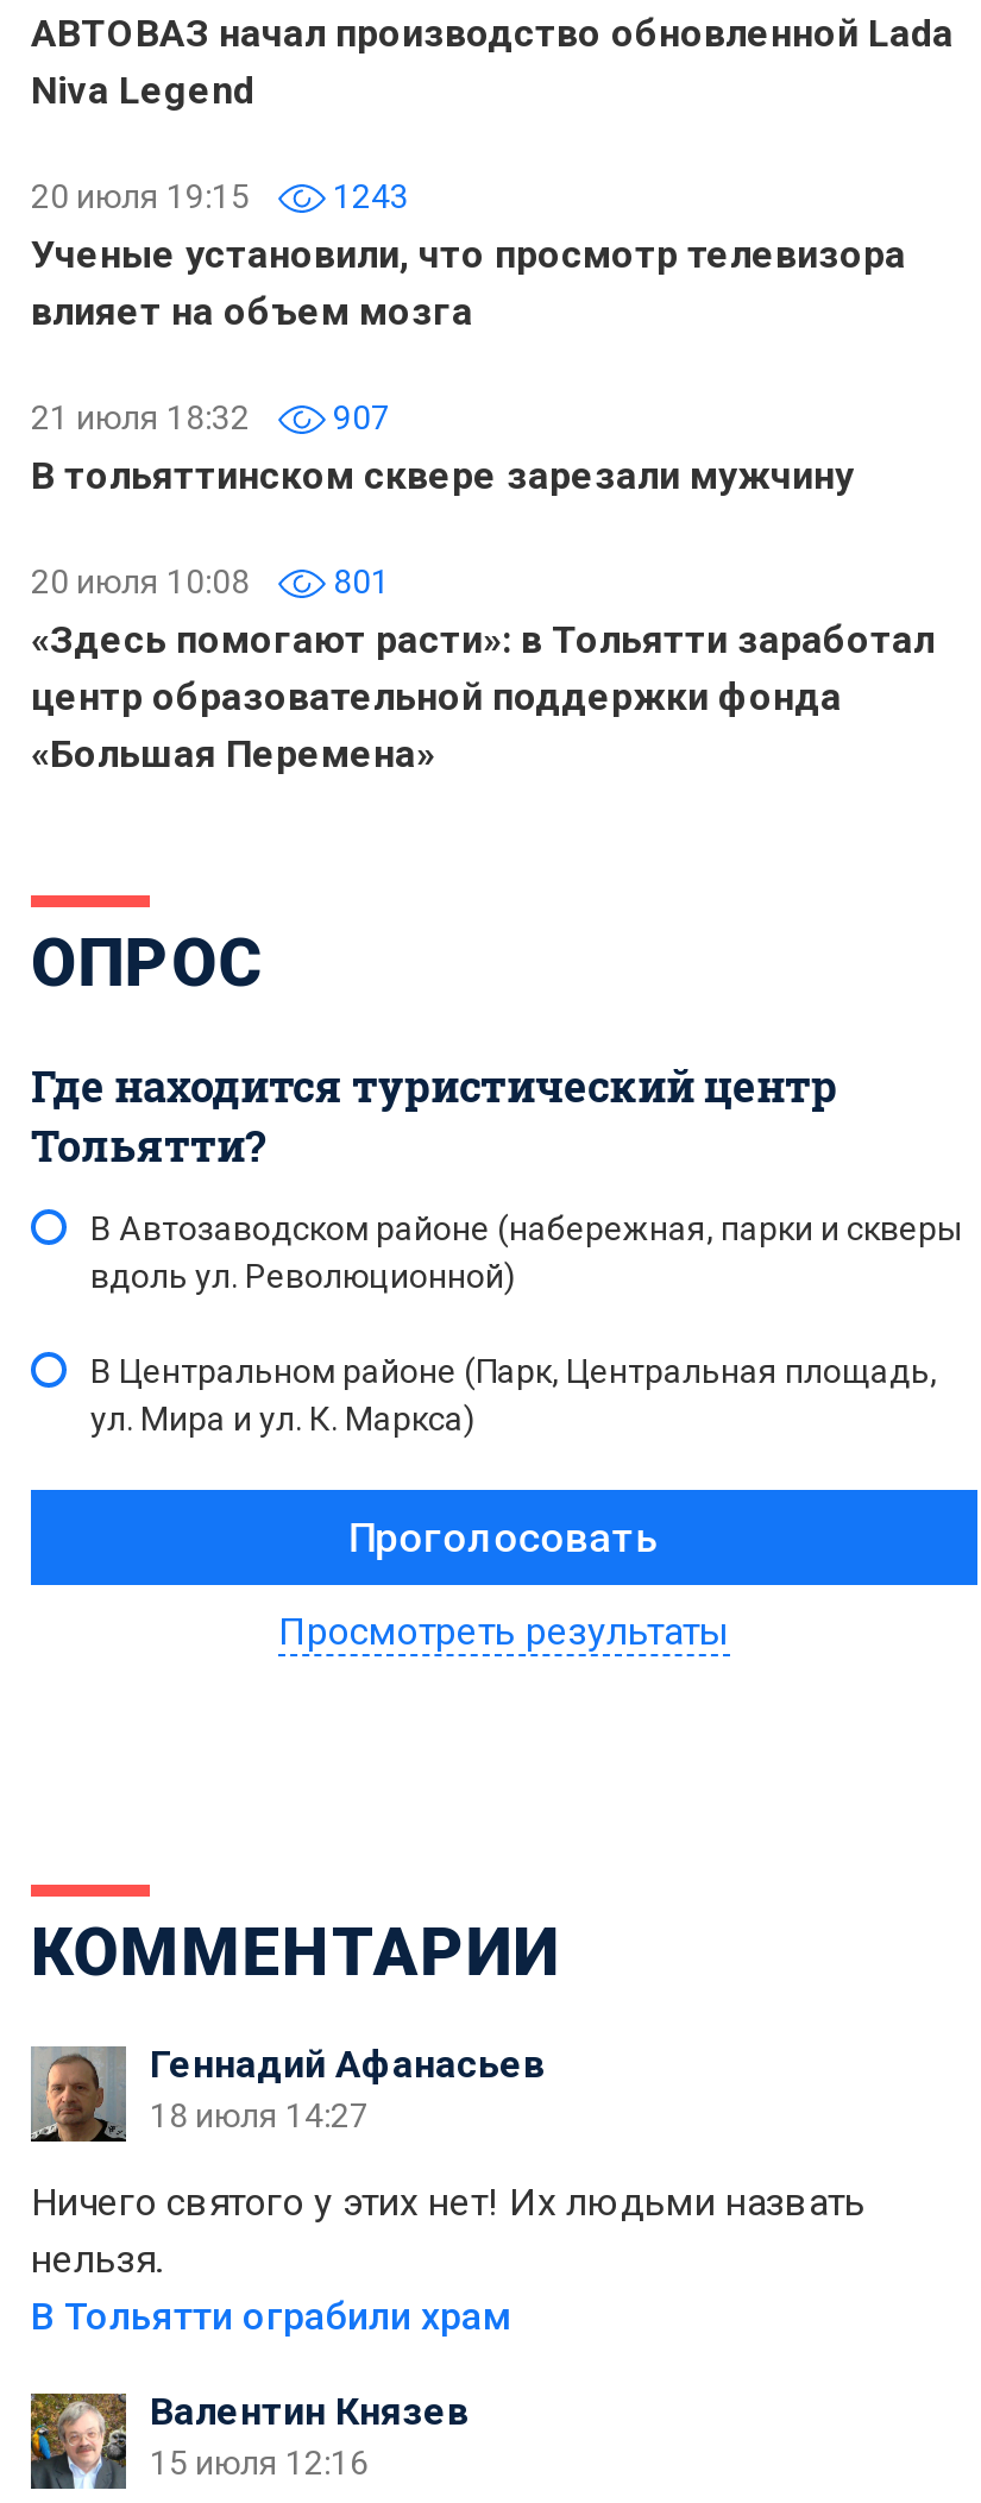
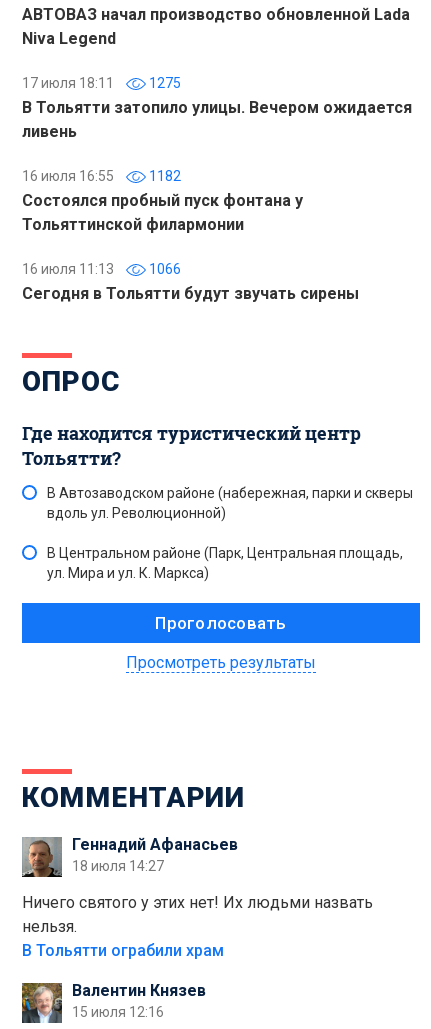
- 20 июля 19:15
- 1243
- Ученые установили, что просмотр телевизора
- влияет на объем мозга
+ 17 июля 18:11
+ 1275
+ В Тольятти затопило улицы. Вечером ожидается
+ ливень

- 21 июля 18:32
- 907
- В тольяттинском сквере зарезали мужчину
+ 16 июля 16:55
+ 1182
+ Состоялся пробный пуск фонтана у
+ Тольяттинской филармонии

- 20 июля 10:08
- 801
- «Здесь помогают расти»: в Тольятти заработал
- центр образовательной поддержки фонда
- «Большая Перемена»
+ 16 июля 11:13
+ 1066
+ Сегодня в Тольятти будут звучать сирены
